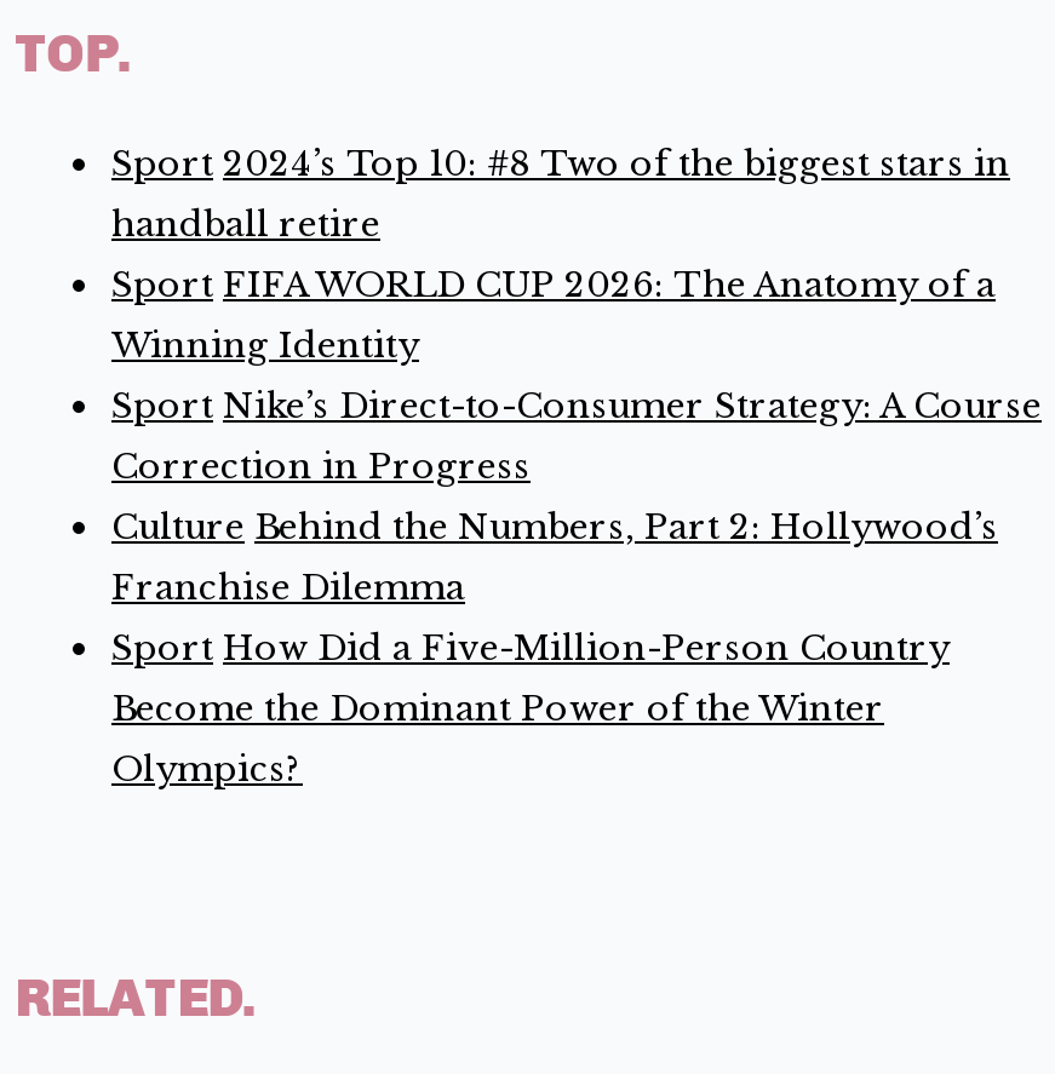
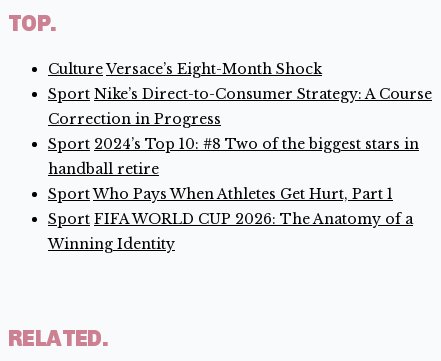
+ Culture Versace’s Eight-Month Shock

moved down: Sport 2024’s Top 10: #8 Two of the biggest stars in | handball retire

moved down: Sport FIFA WORLD CUP 2026: The Anatomy of a | Winning Identity

- Culture Behind the Numbers, Part 2: Hollywood’s
- Franchise Dilemma
- Sport How Did a Five-Million-Person Country
- Become the Dominant Power of the Winter
- Olympics?
+ Sport Who Pays When Athletes Get Hurt, Part 1
